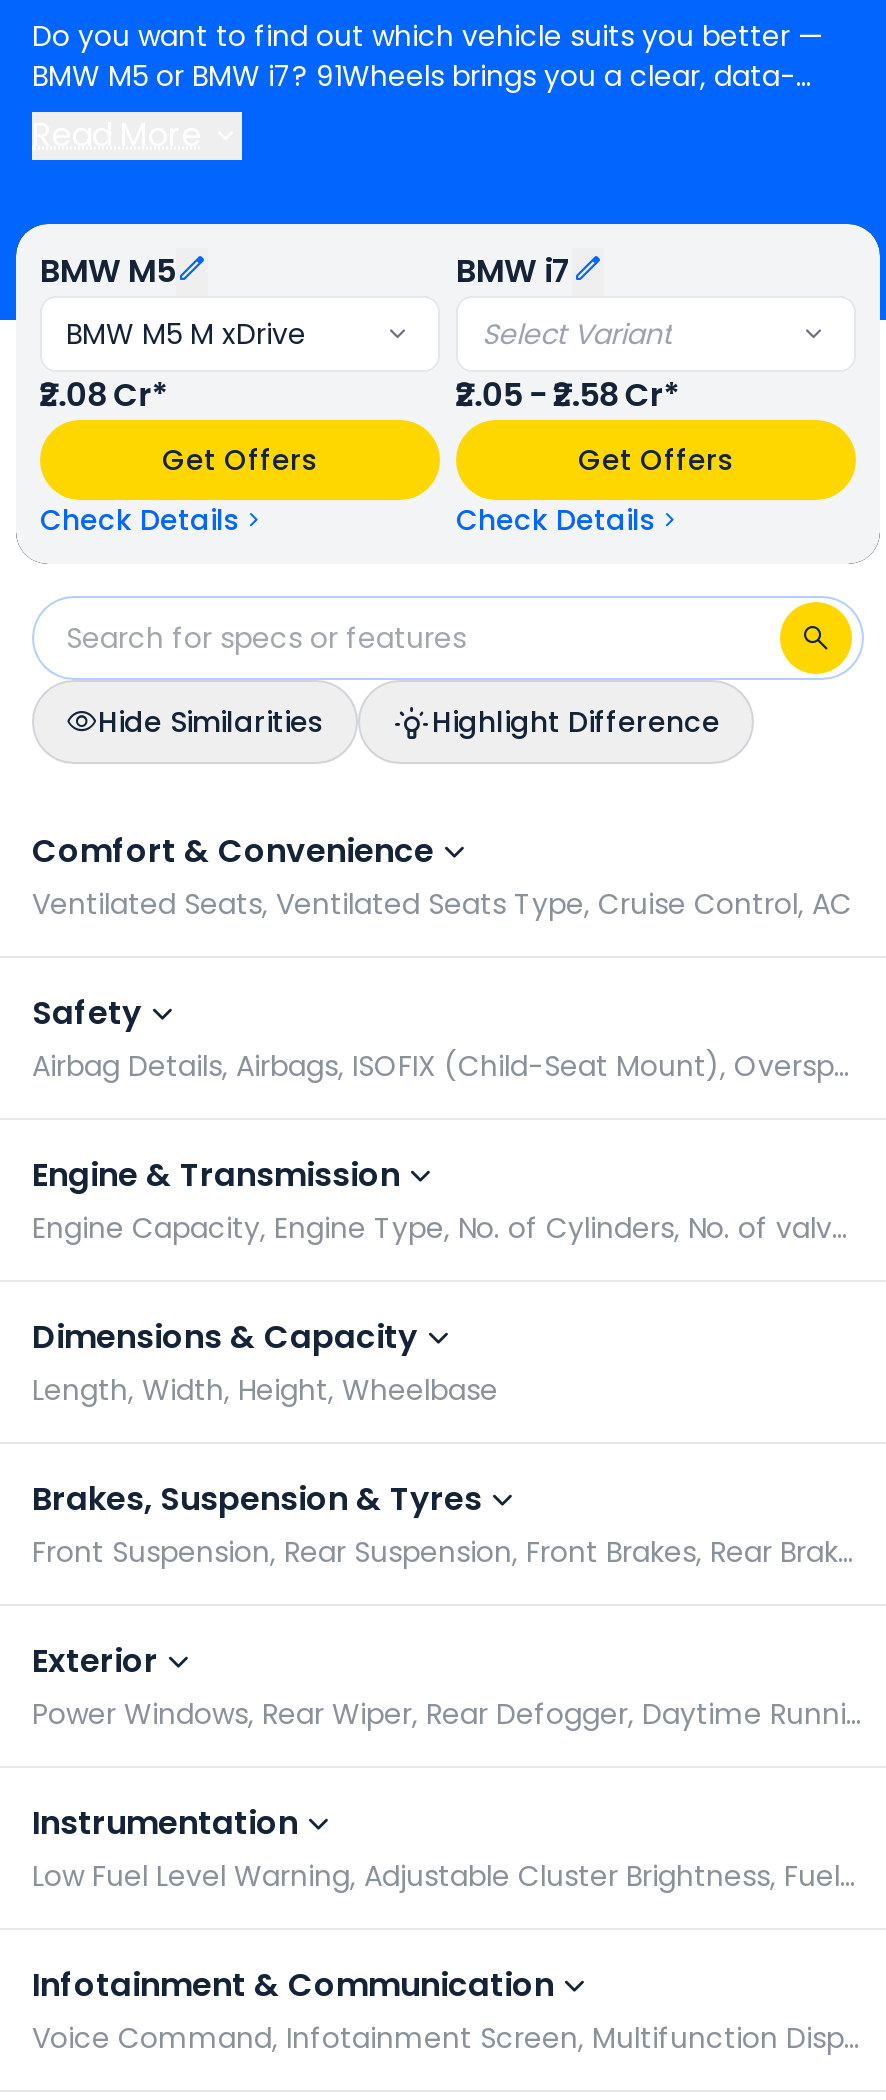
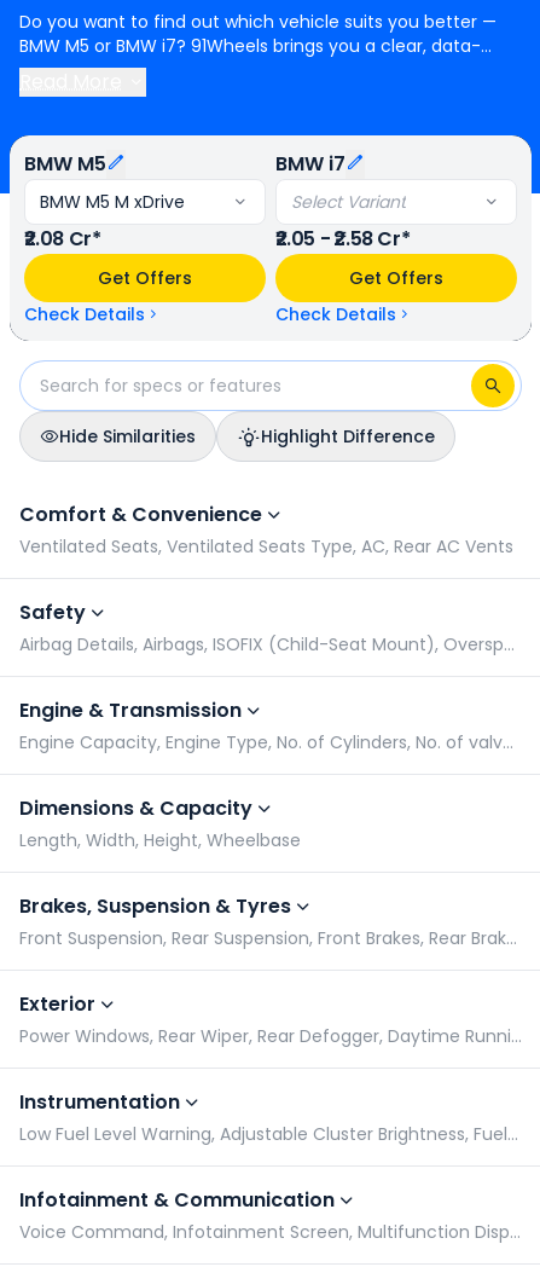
- Ventilated Seats, Ventilated Seats Type, Cruise Control, AC
+ Ventilated Seats, Ventilated Seats Type, AC, Rear AC Vents
